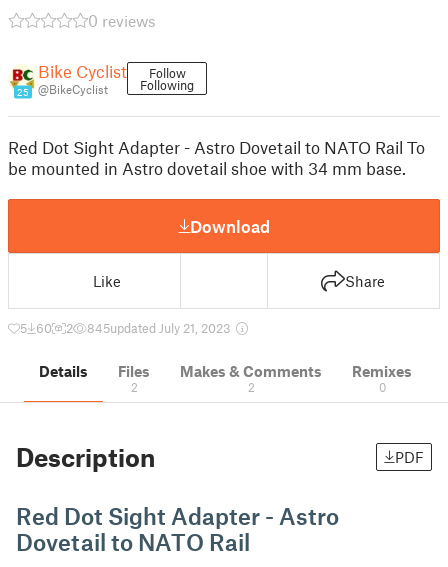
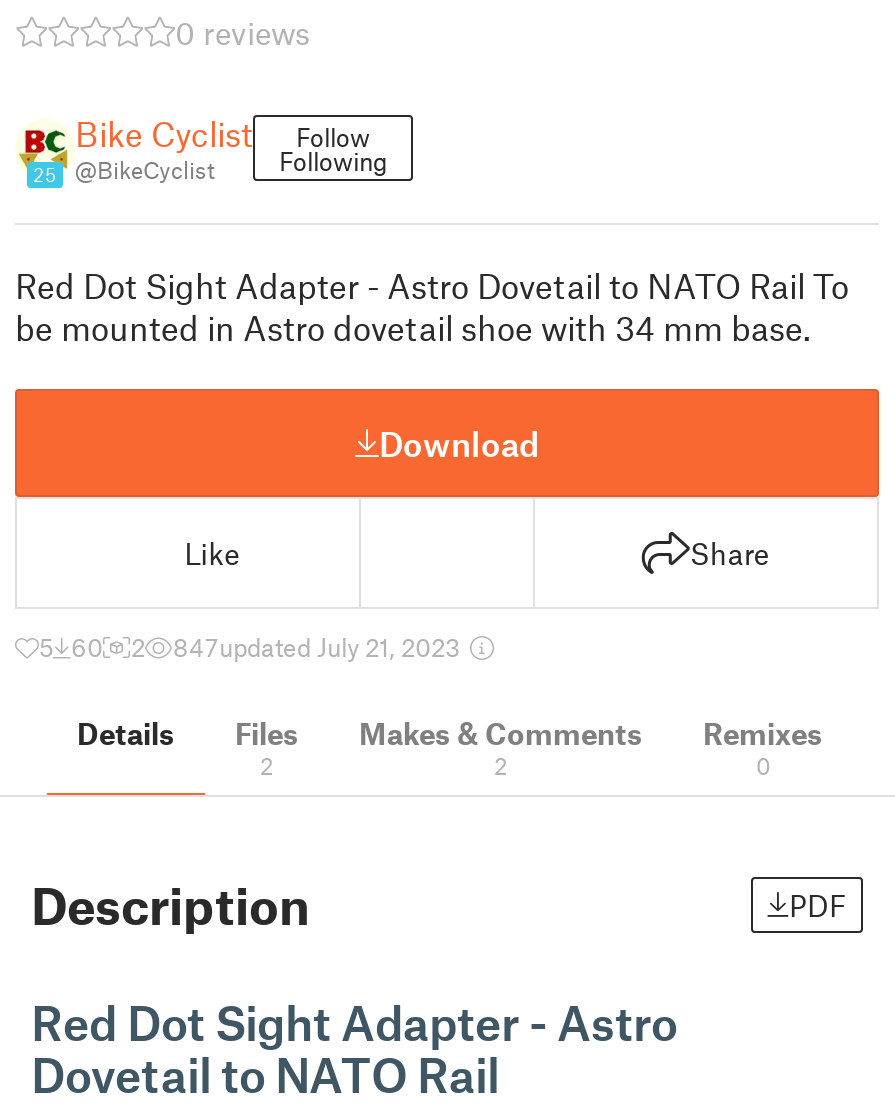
- 5 60 2 845updated July 21, 2023
+ 5 60 2 847updated July 21, 2023
